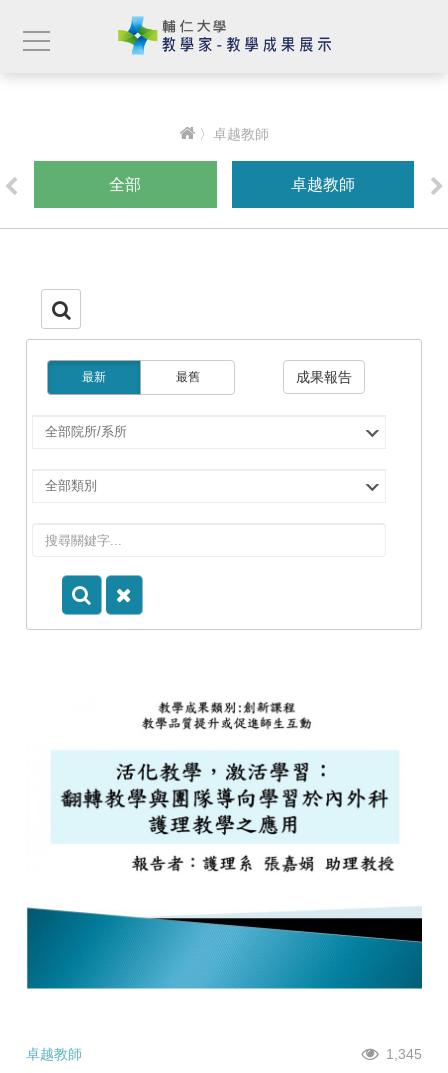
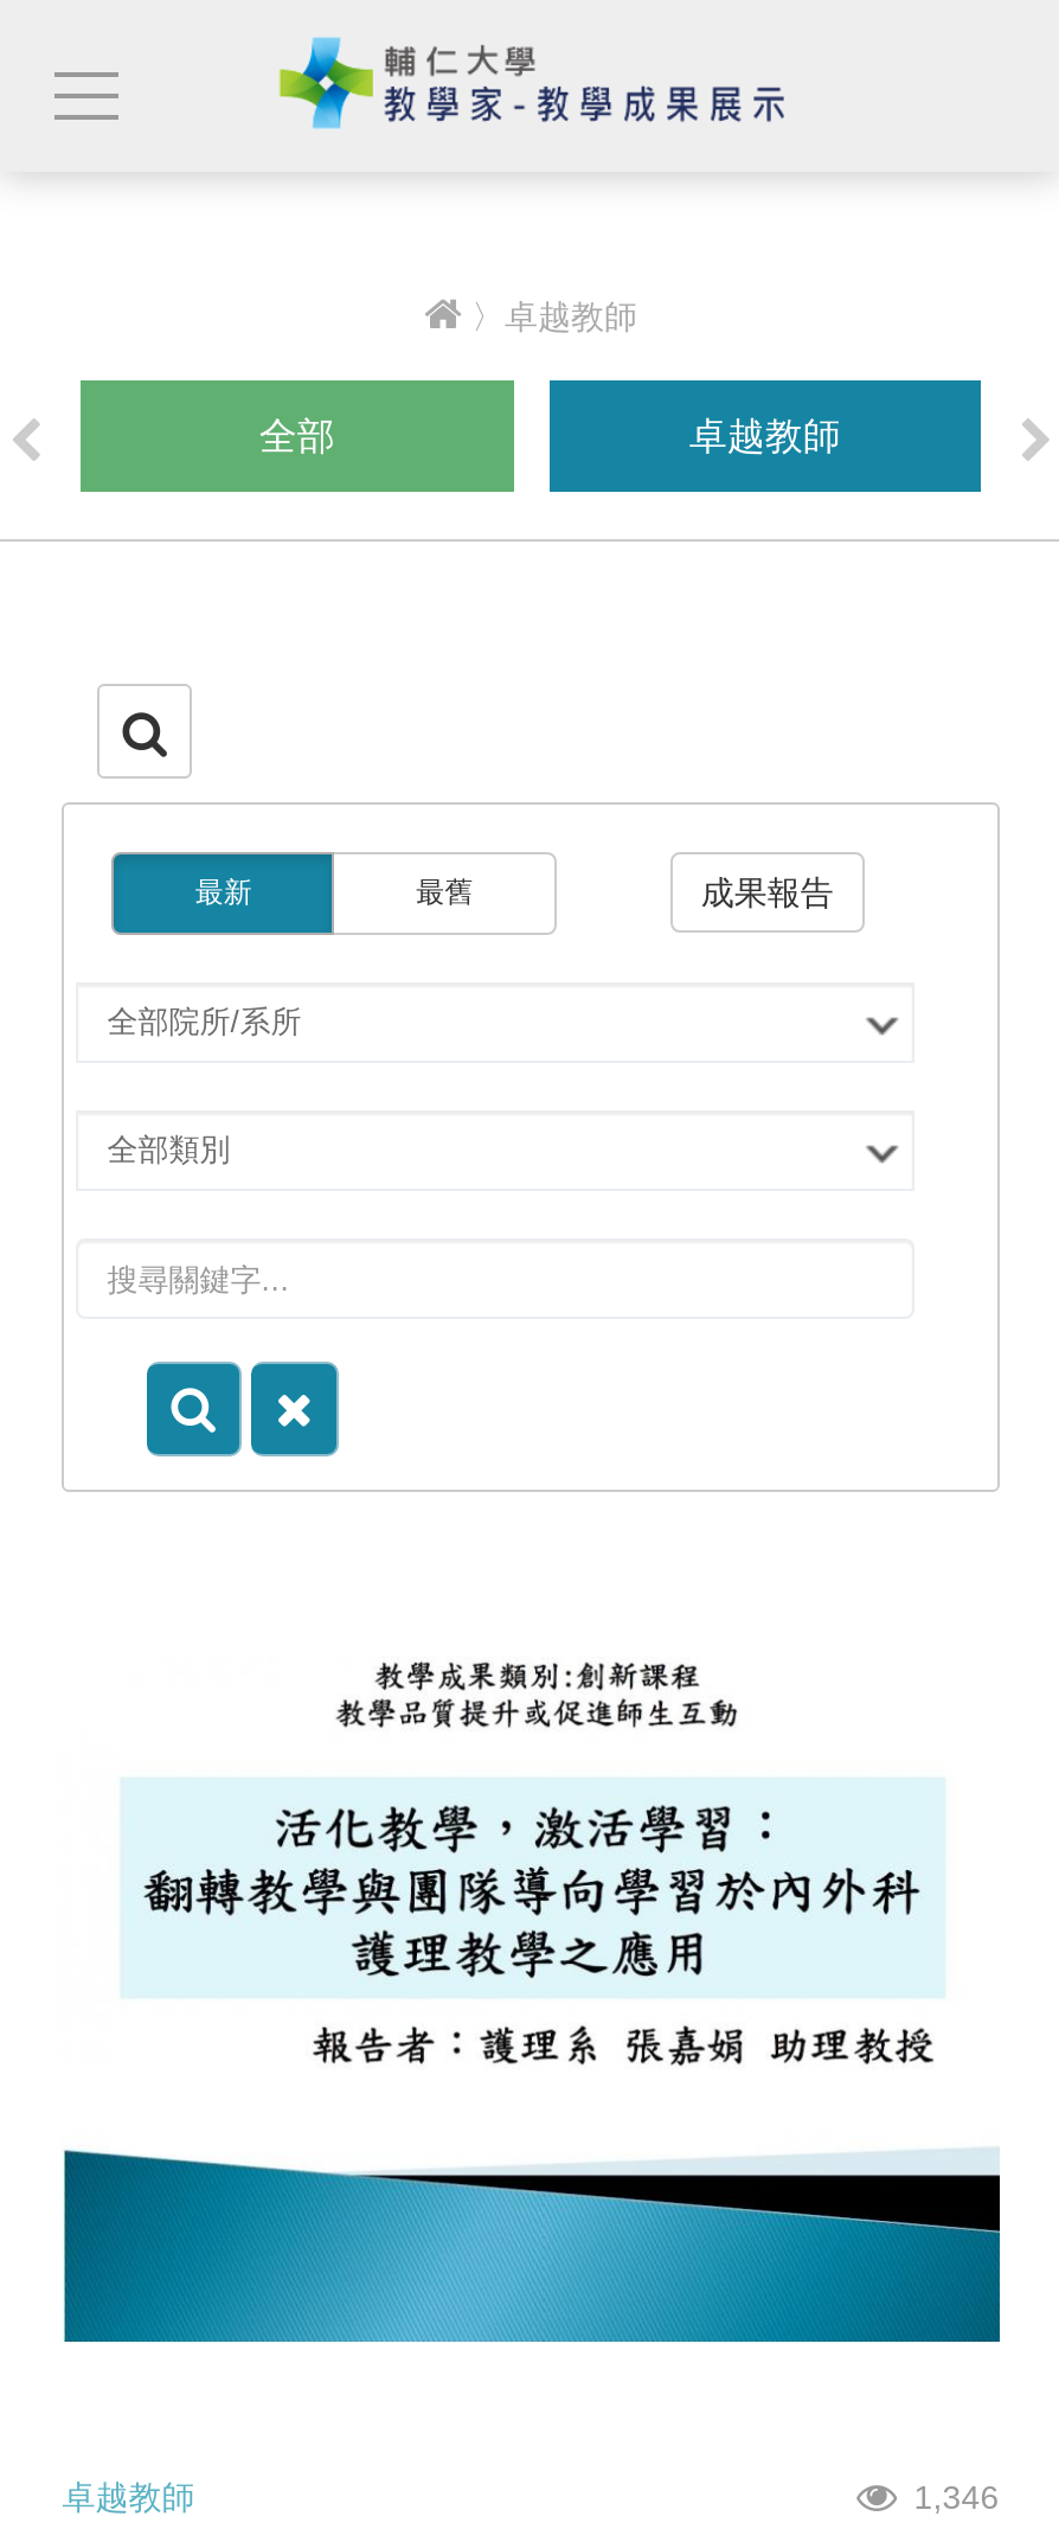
- 1,345
+ 1,346
